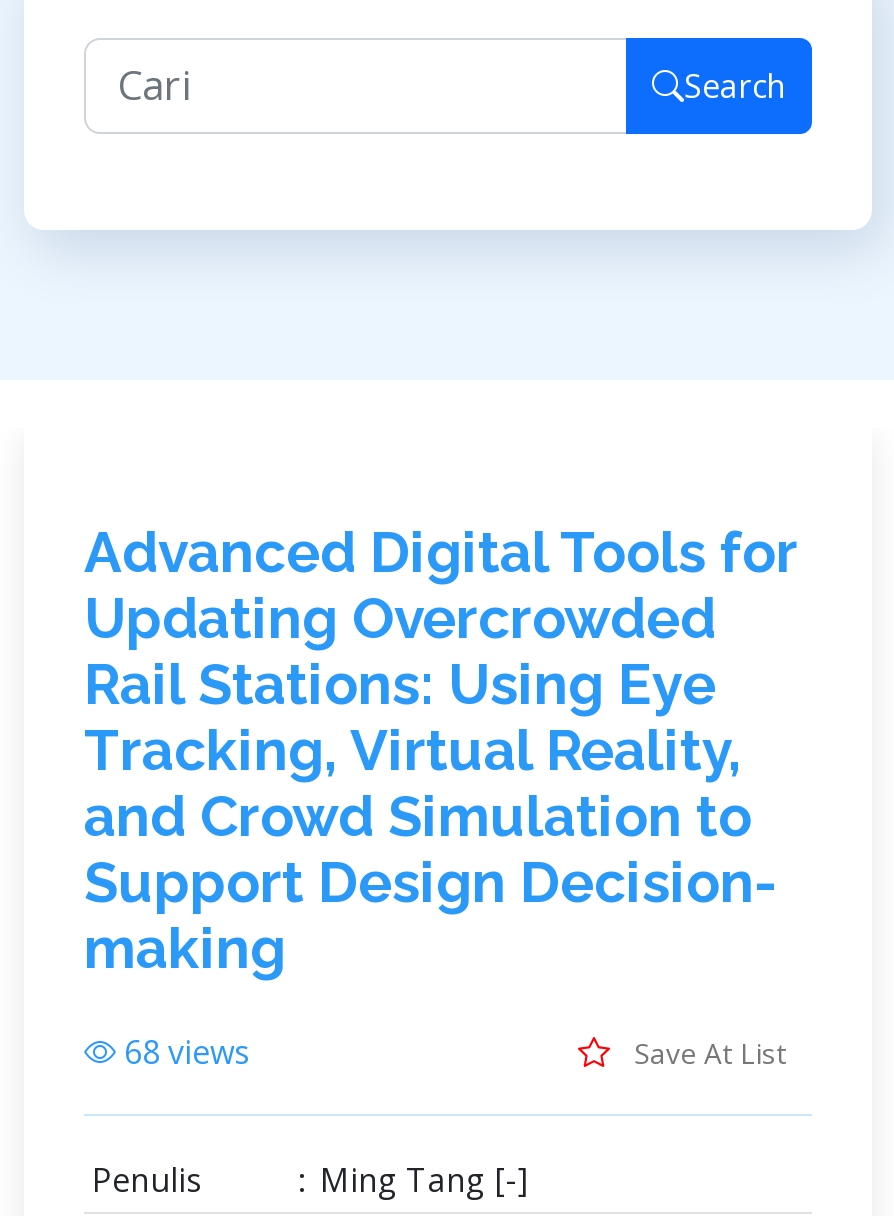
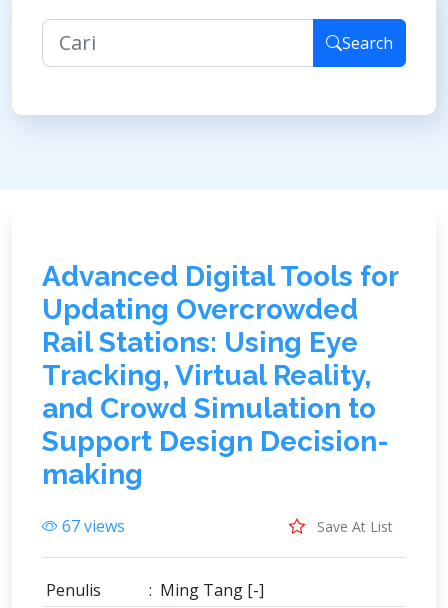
- 68 views
+ 67 views
